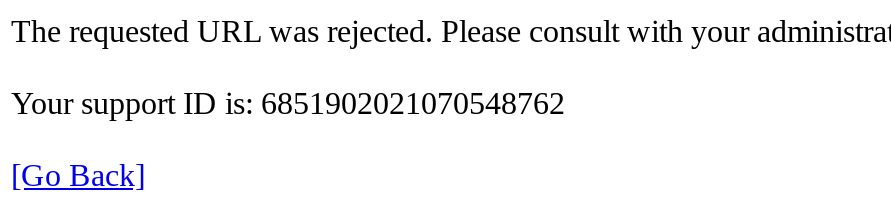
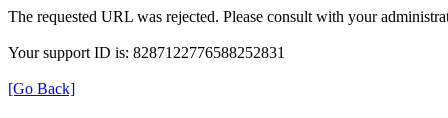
- Your support ID is: 6851902021070548762
+ Your support ID is: 8287122776588252831
